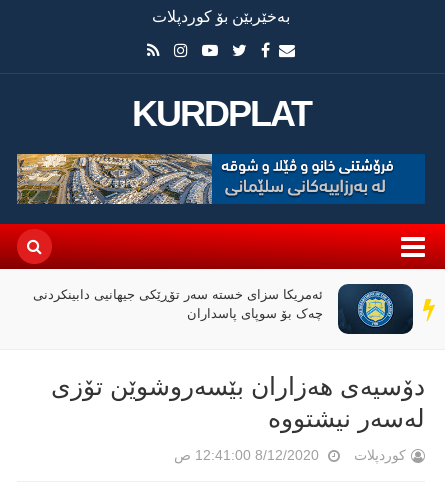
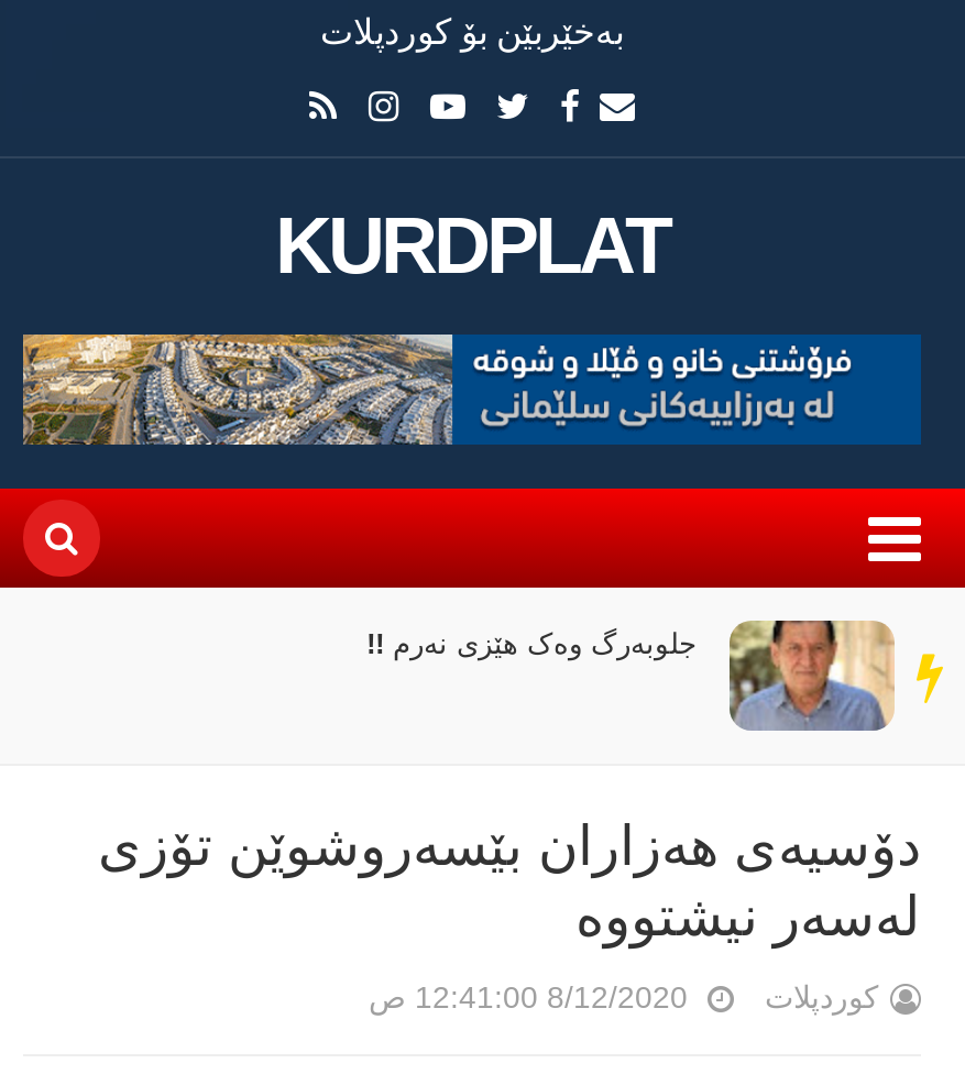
- [image]
- ئەمریکا سزای خستە سەر تۆڕێکی جیهانیی دابینکردنی
- چەک بۆ سوپای پاسداران
+ [image]
+ جلوبەرگ وەک هێزی نەرم !!
